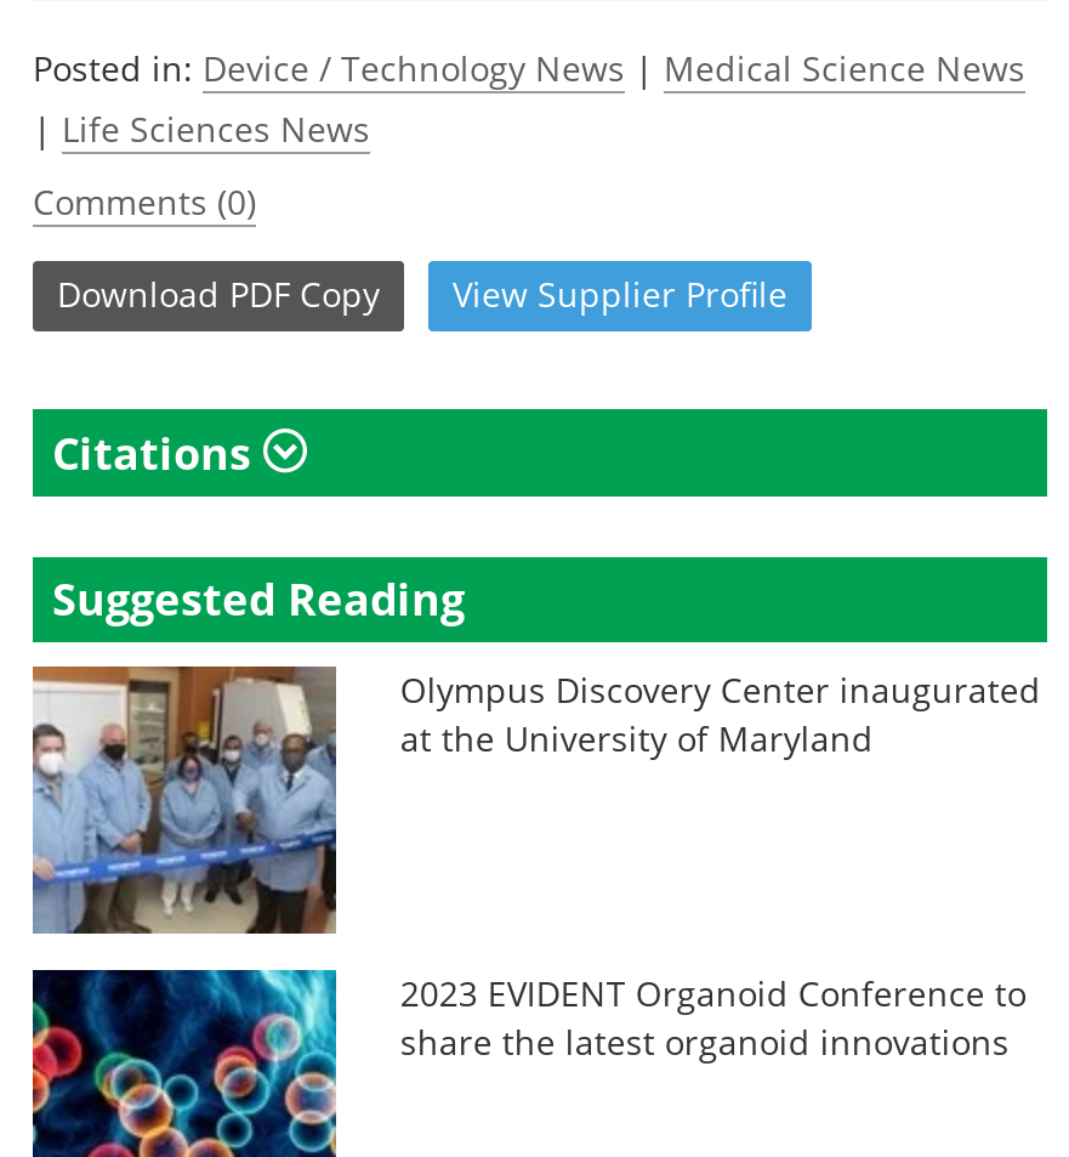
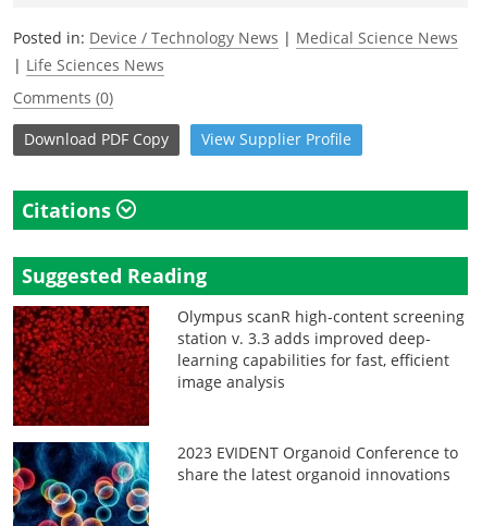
- [image]
- Olympus Discovery Center inaugurated
- at the University of Maryland
+ [image]
+ Olympus scanR high-content screening
+ station v. 3.3 adds improved deep-
+ learning capabilities for fast, efficient
+ image analysis
